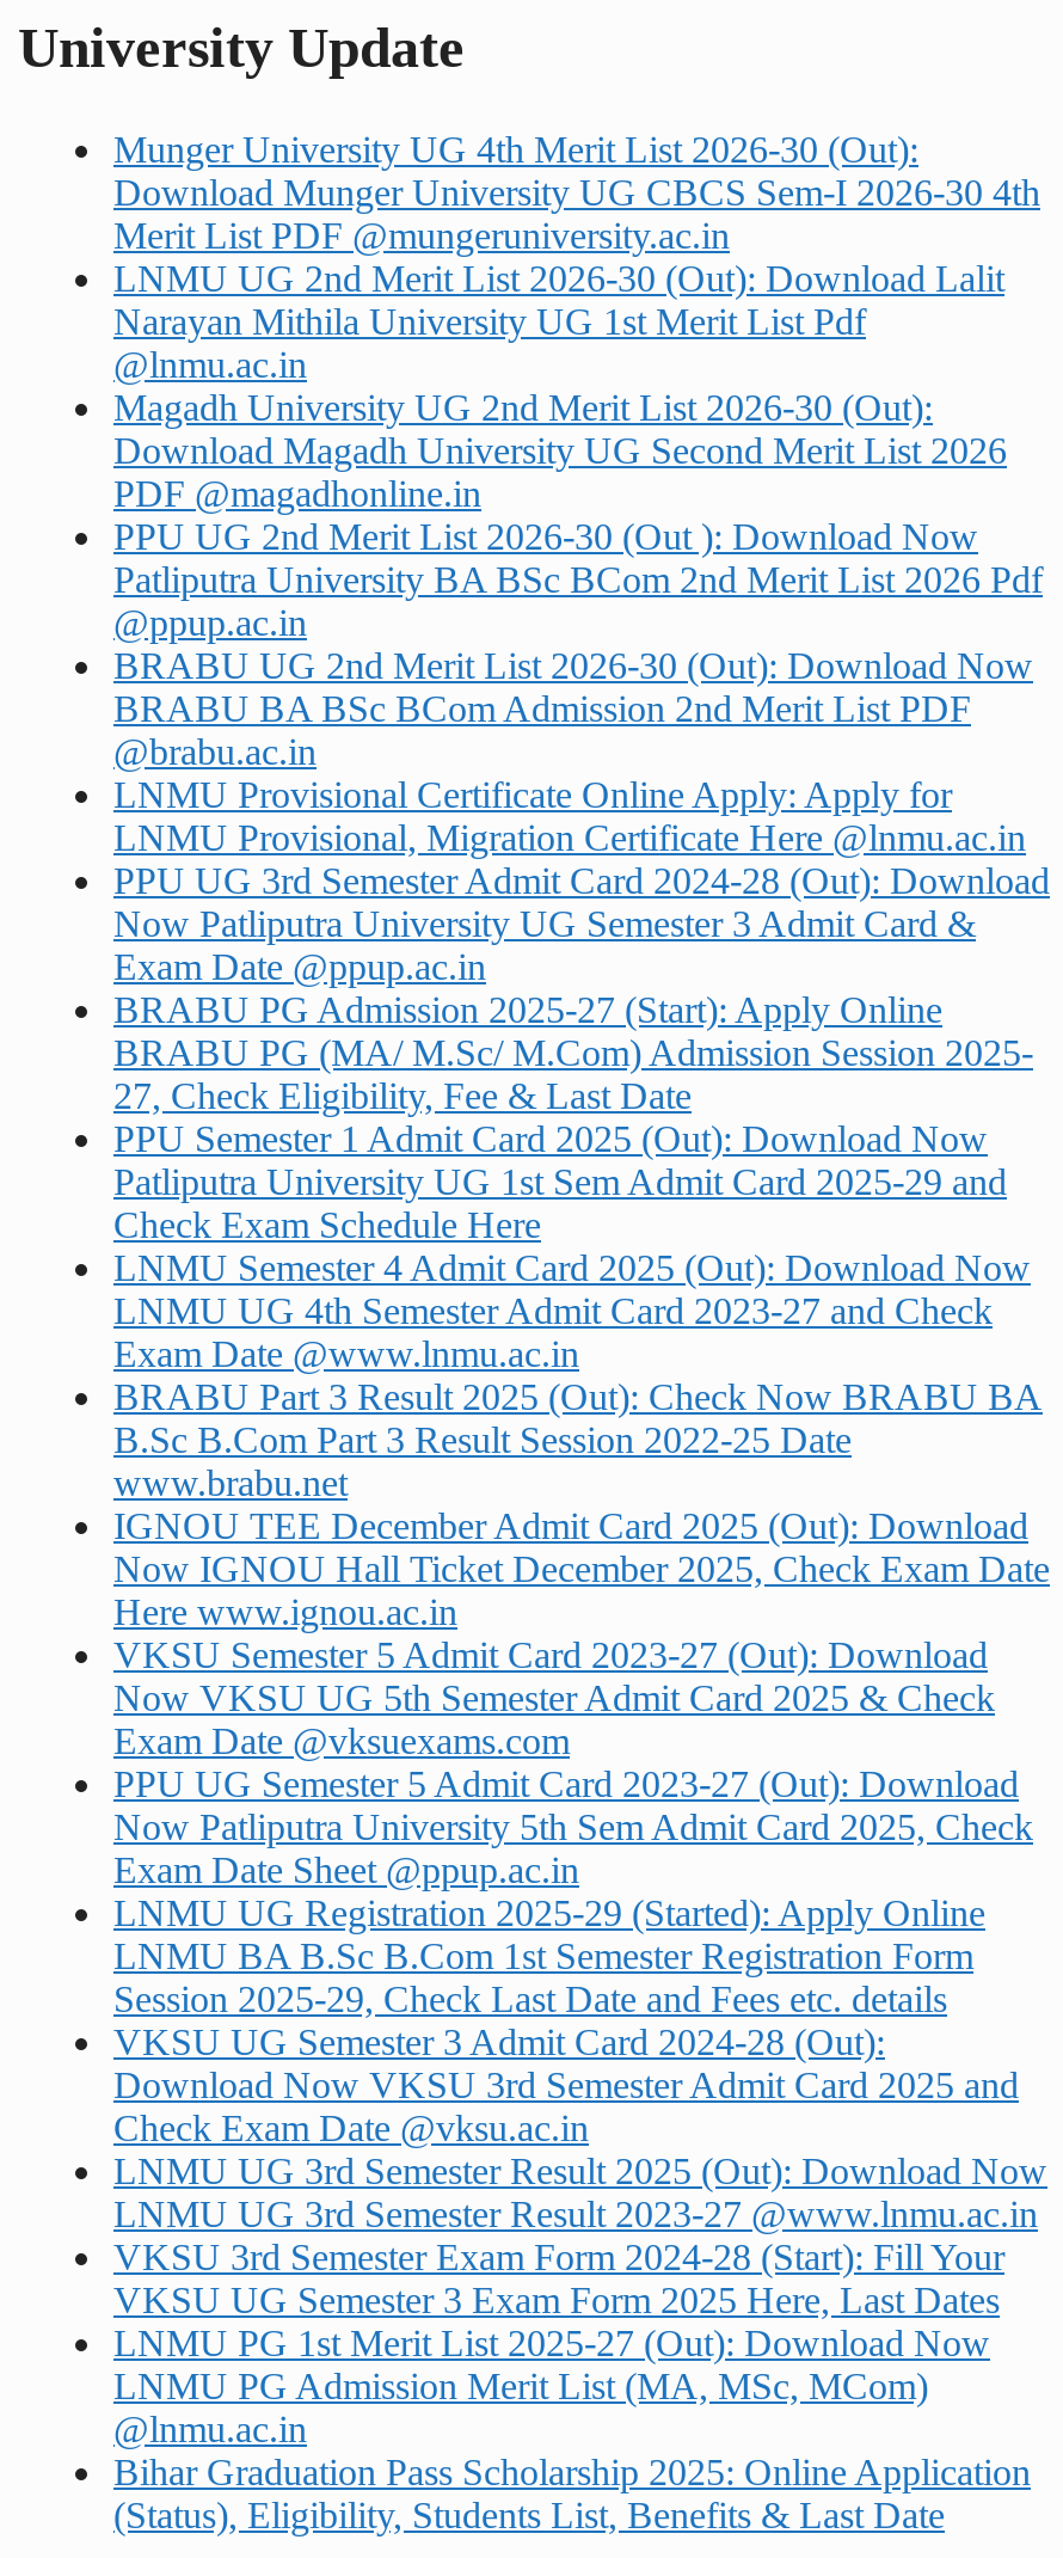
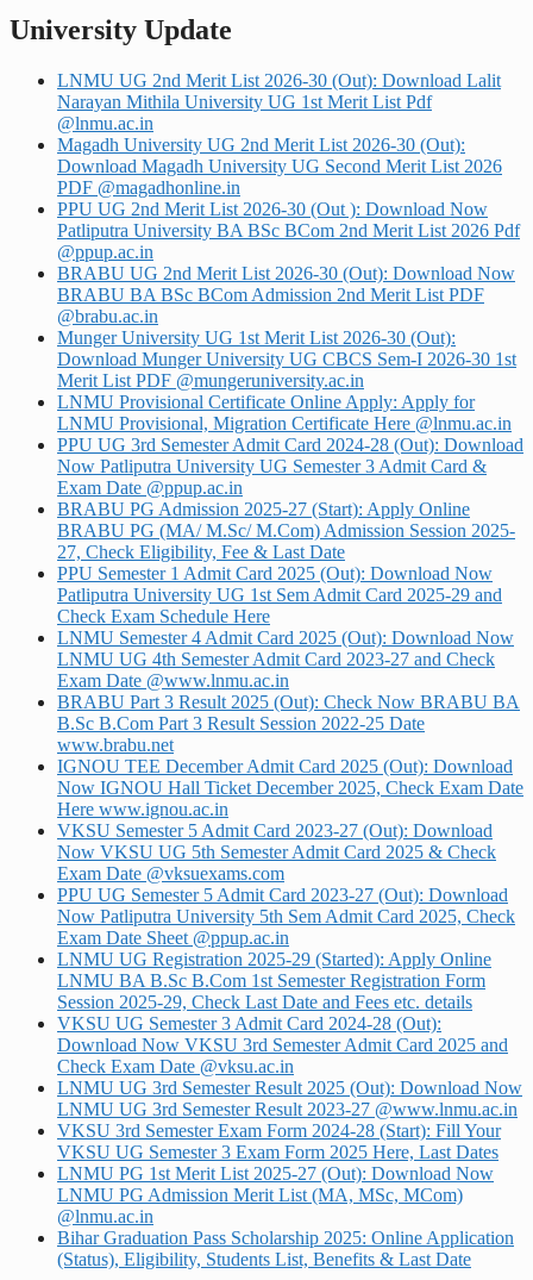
- Munger University UG 4th Merit List 2026-30 (Out):
- Download Munger University UG CBCS Sem-I 2026-30 4th

moved down: Merit List PDF @mungeruniversity.ac.in

moved up: LNMU UG 2nd Merit List 2026-30 (Out): Download Lalit | Narayan Mithila University UG 1st Merit List Pdf | @lnmu.ac.in | ... | BRABU BA BSc BCom Admission 2nd Merit List PDF | @brabu.ac.in

+ Munger University UG 1st Merit List 2026-30 (Out):
+ Download Munger University UG CBCS Sem-I 2026-30 1st
